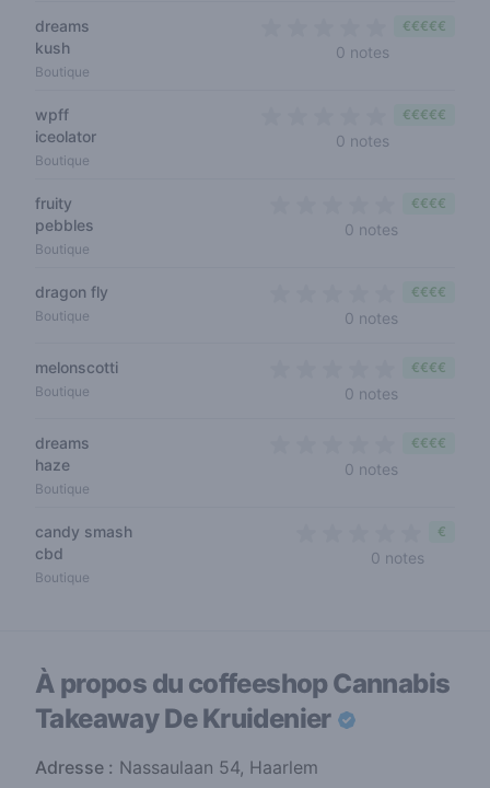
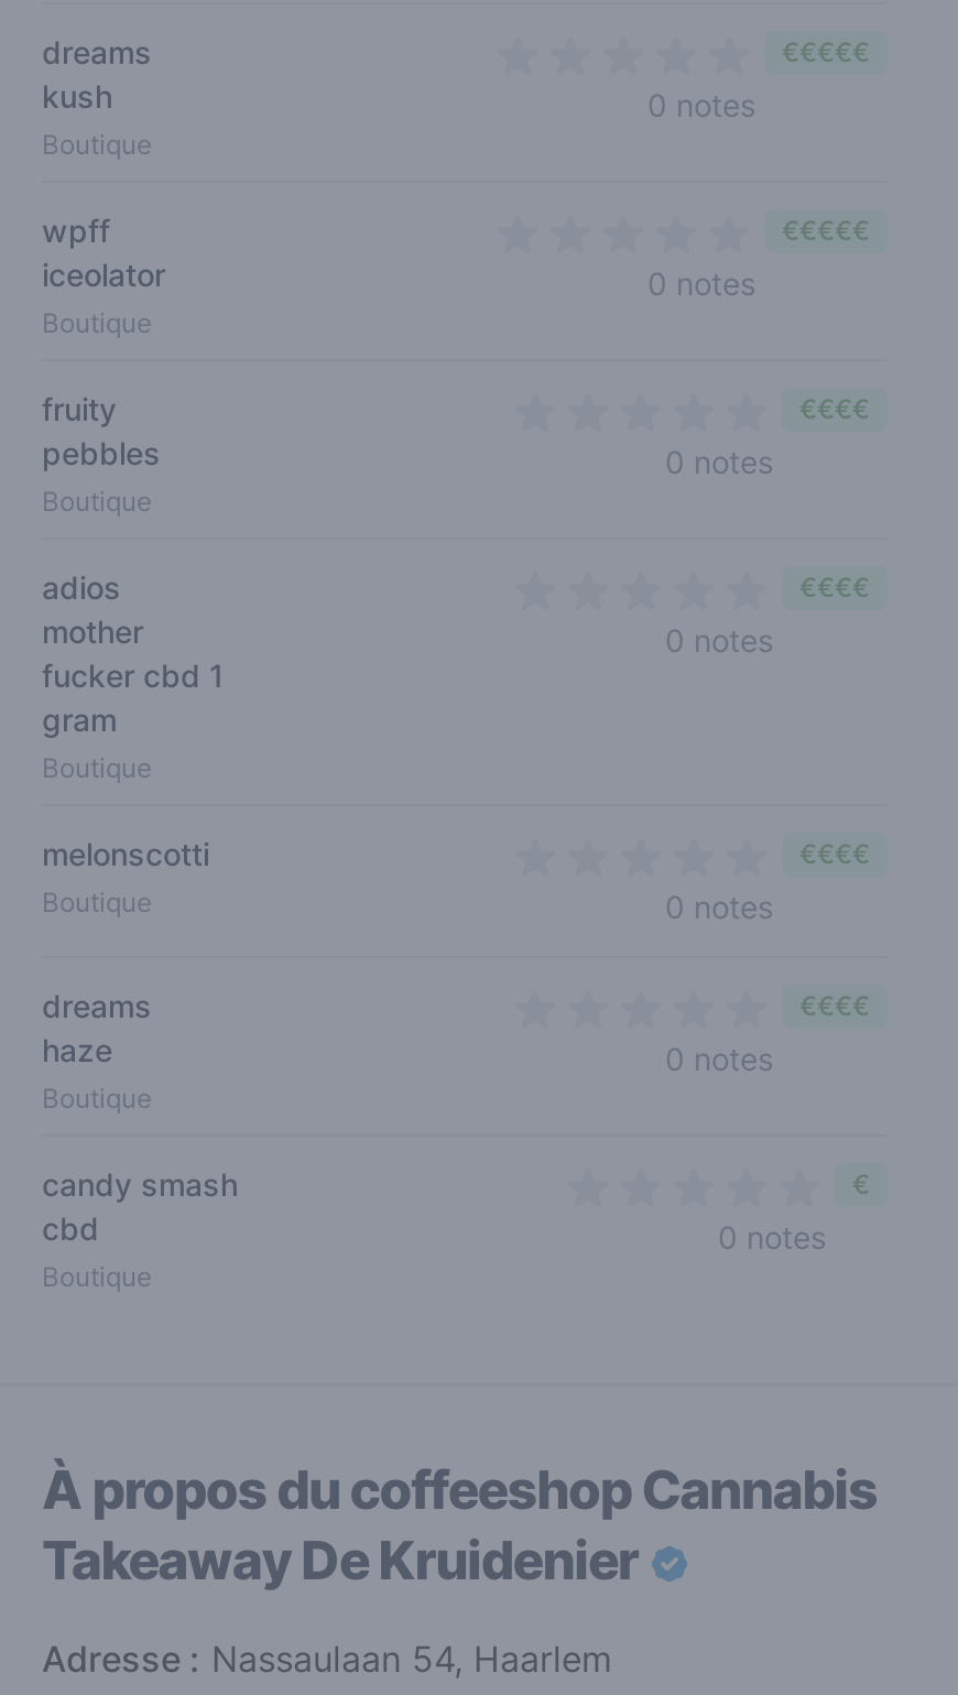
- dragon fly
+ adios
+ mother
+ fucker cbd 1
+ gram
